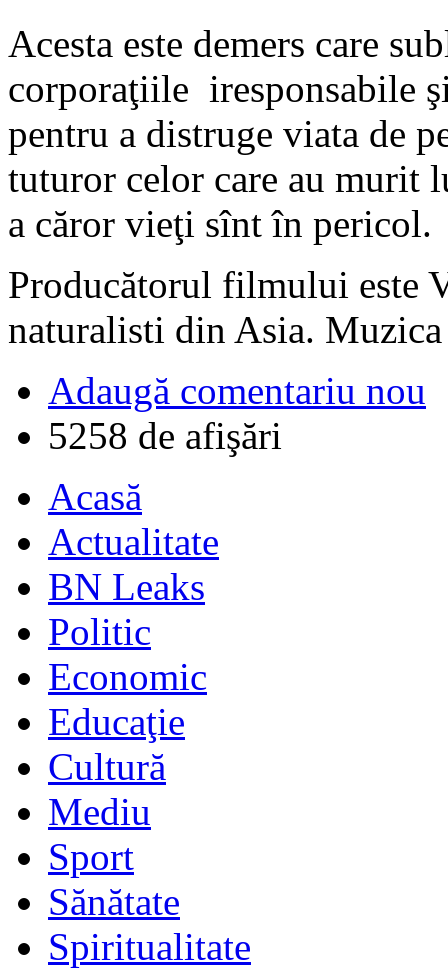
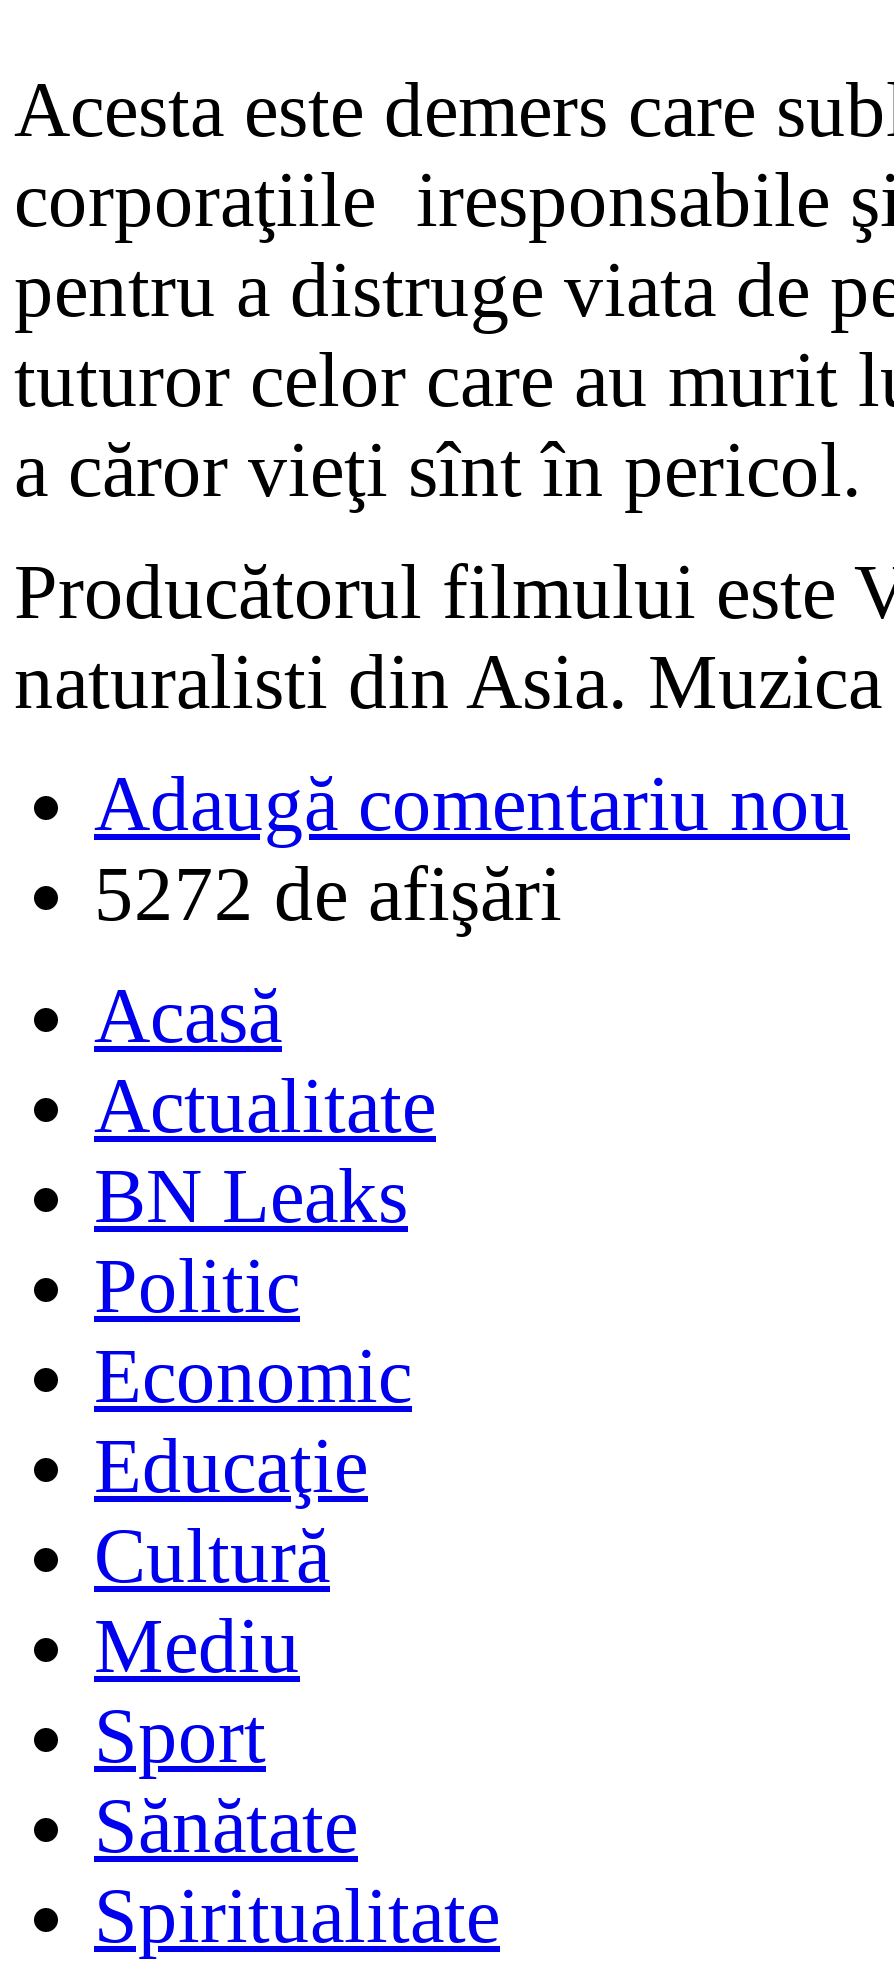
- 5258 de afişări
+ 5272 de afişări
